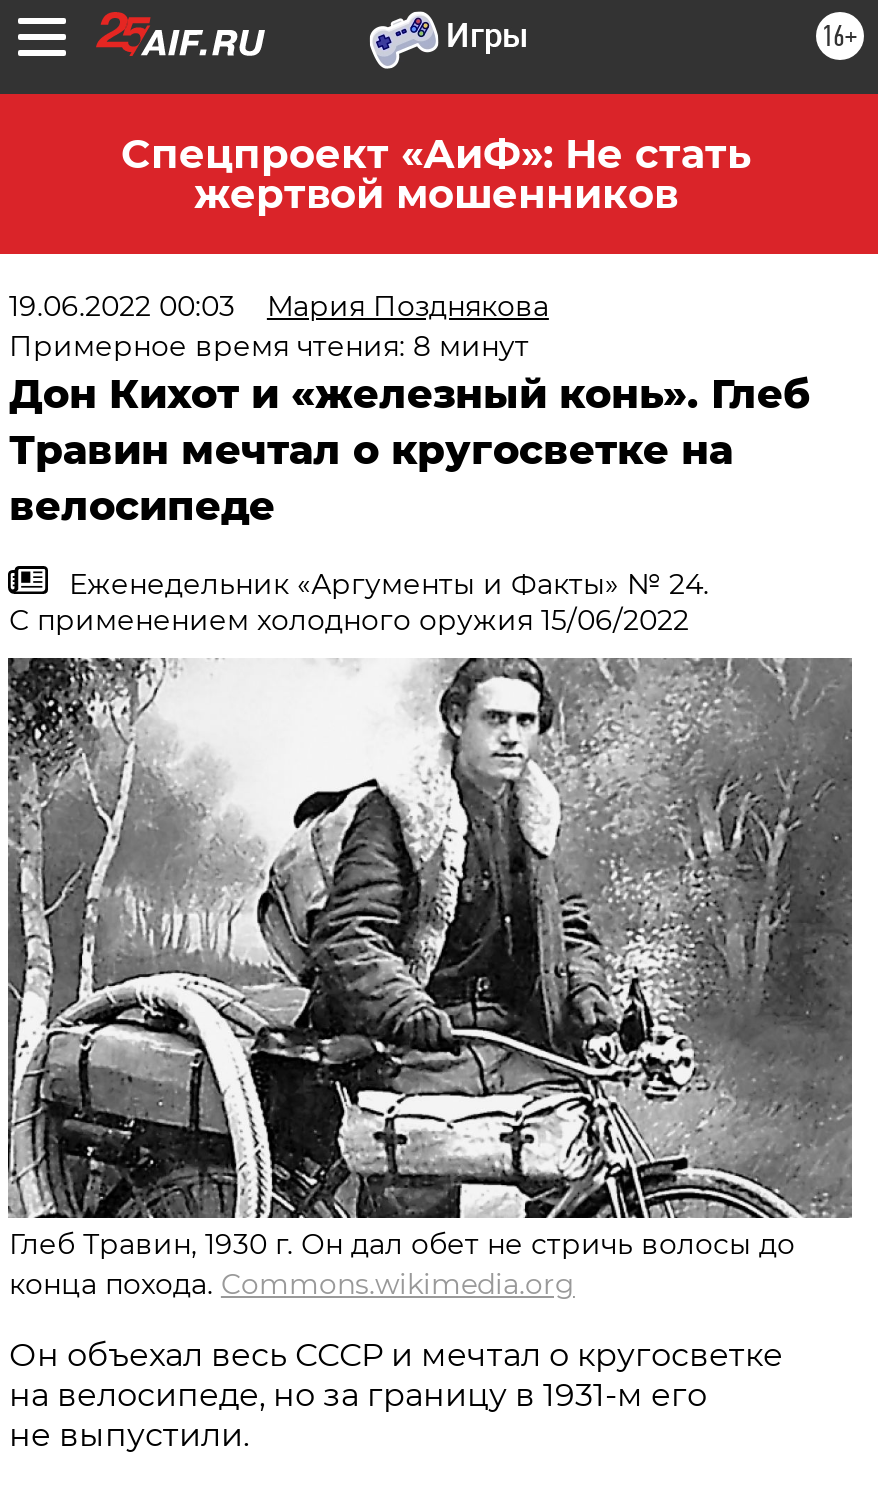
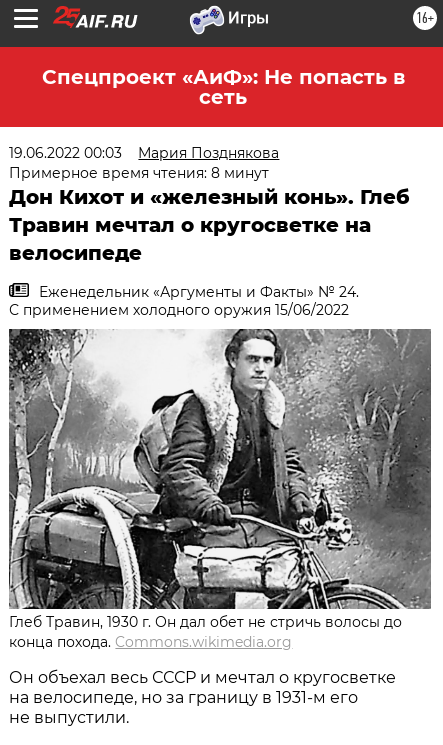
- Спецпроект «АиФ»: Не стать
- жертвой мошенников
+ Спецпроект «АиФ»: Не попасть в
+ сеть
